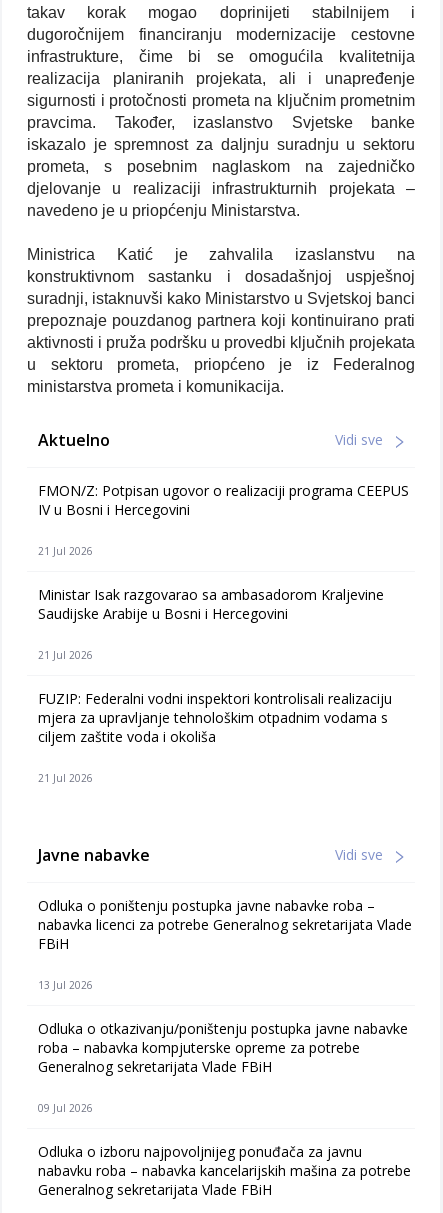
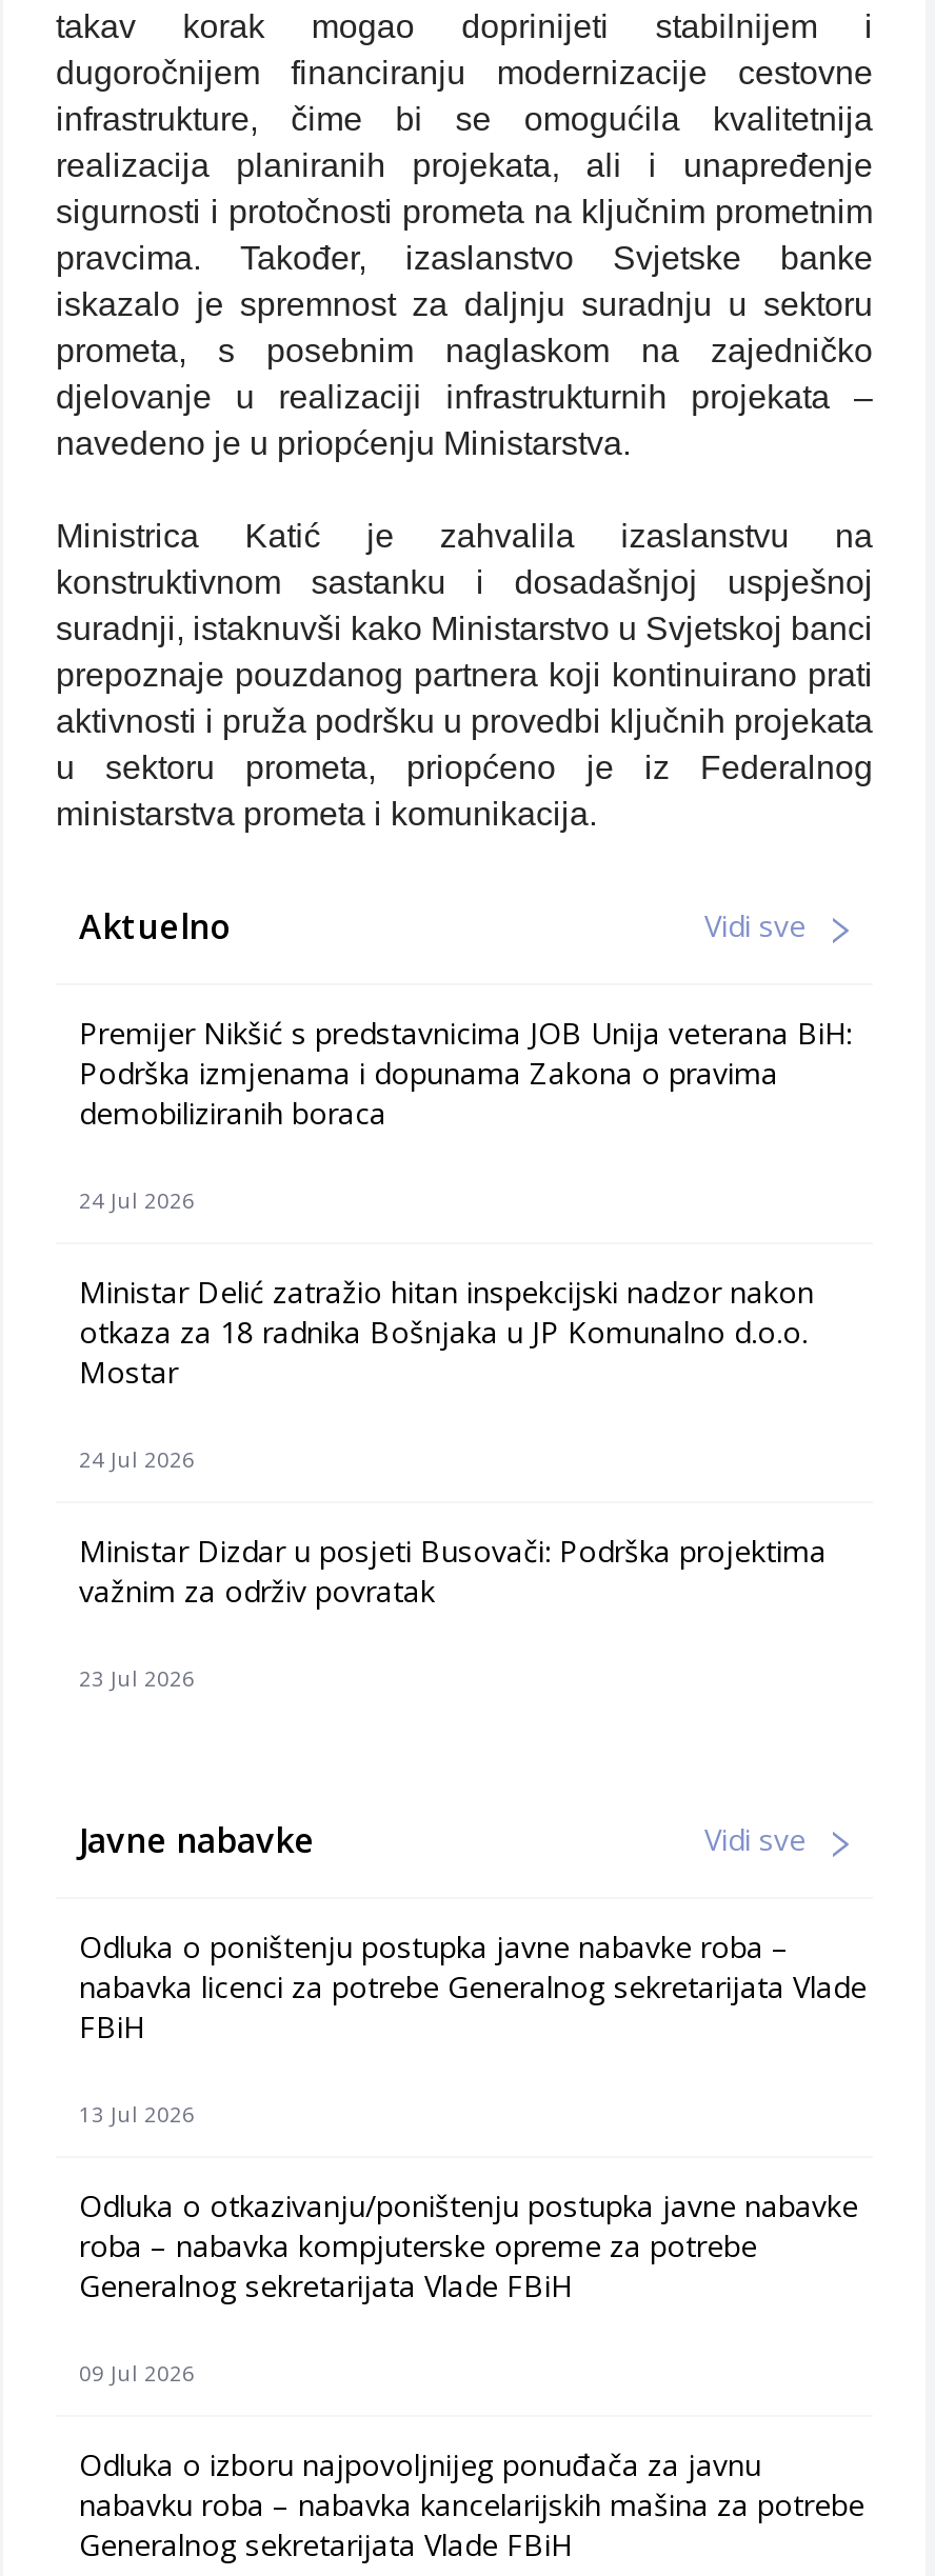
- FMON/Z: Potpisan ugovor o realizaciji programa CEEPUS
- IV u Bosni i Hercegovini
+ Premijer Nikšić s predstavnicima JOB Unija veterana BiH:
+ Podrška izmjenama i dopunama Zakona o pravima
+ demobiliziranih boraca

- 21 Jul 2026
+ 24 Jul 2026

- Ministar Isak razgovarao sa ambasadorom Kraljevine
- Saudijske Arabije u Bosni i Hercegovini
+ Ministar Delić zatražio hitan inspekcijski nadzor nakon
+ otkaza za 18 radnika Bošnjaka u JP Komunalno d.o.o.
+ Mostar

- 21 Jul 2026
+ 24 Jul 2026

- FUZIP: Federalni vodni inspektori kontrolisali realizaciju
- mjera za upravljanje tehnološkim otpadnim vodama s
- ciljem zaštite voda i okoliša
+ Ministar Dizdar u posjeti Busovači: Podrška projektima
+ važnim za održiv povratak

- 21 Jul 2026
+ 23 Jul 2026
